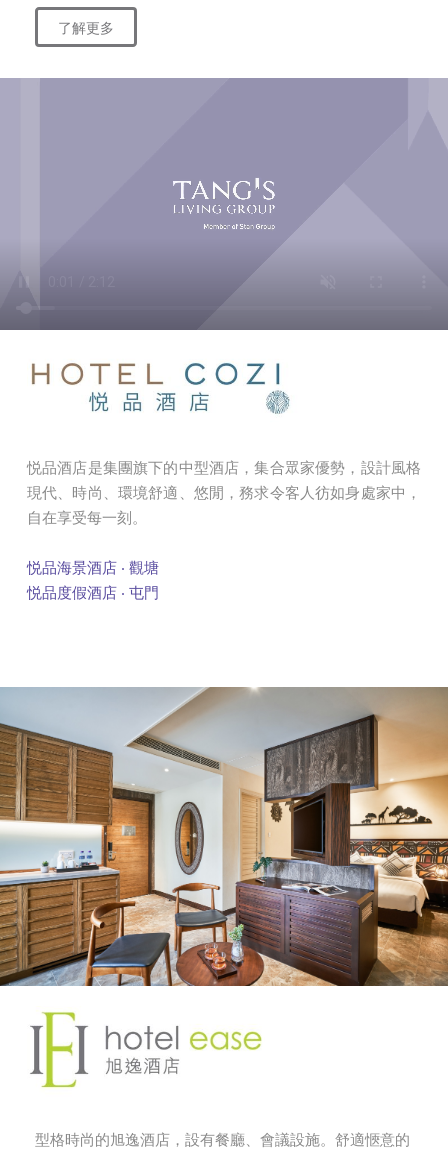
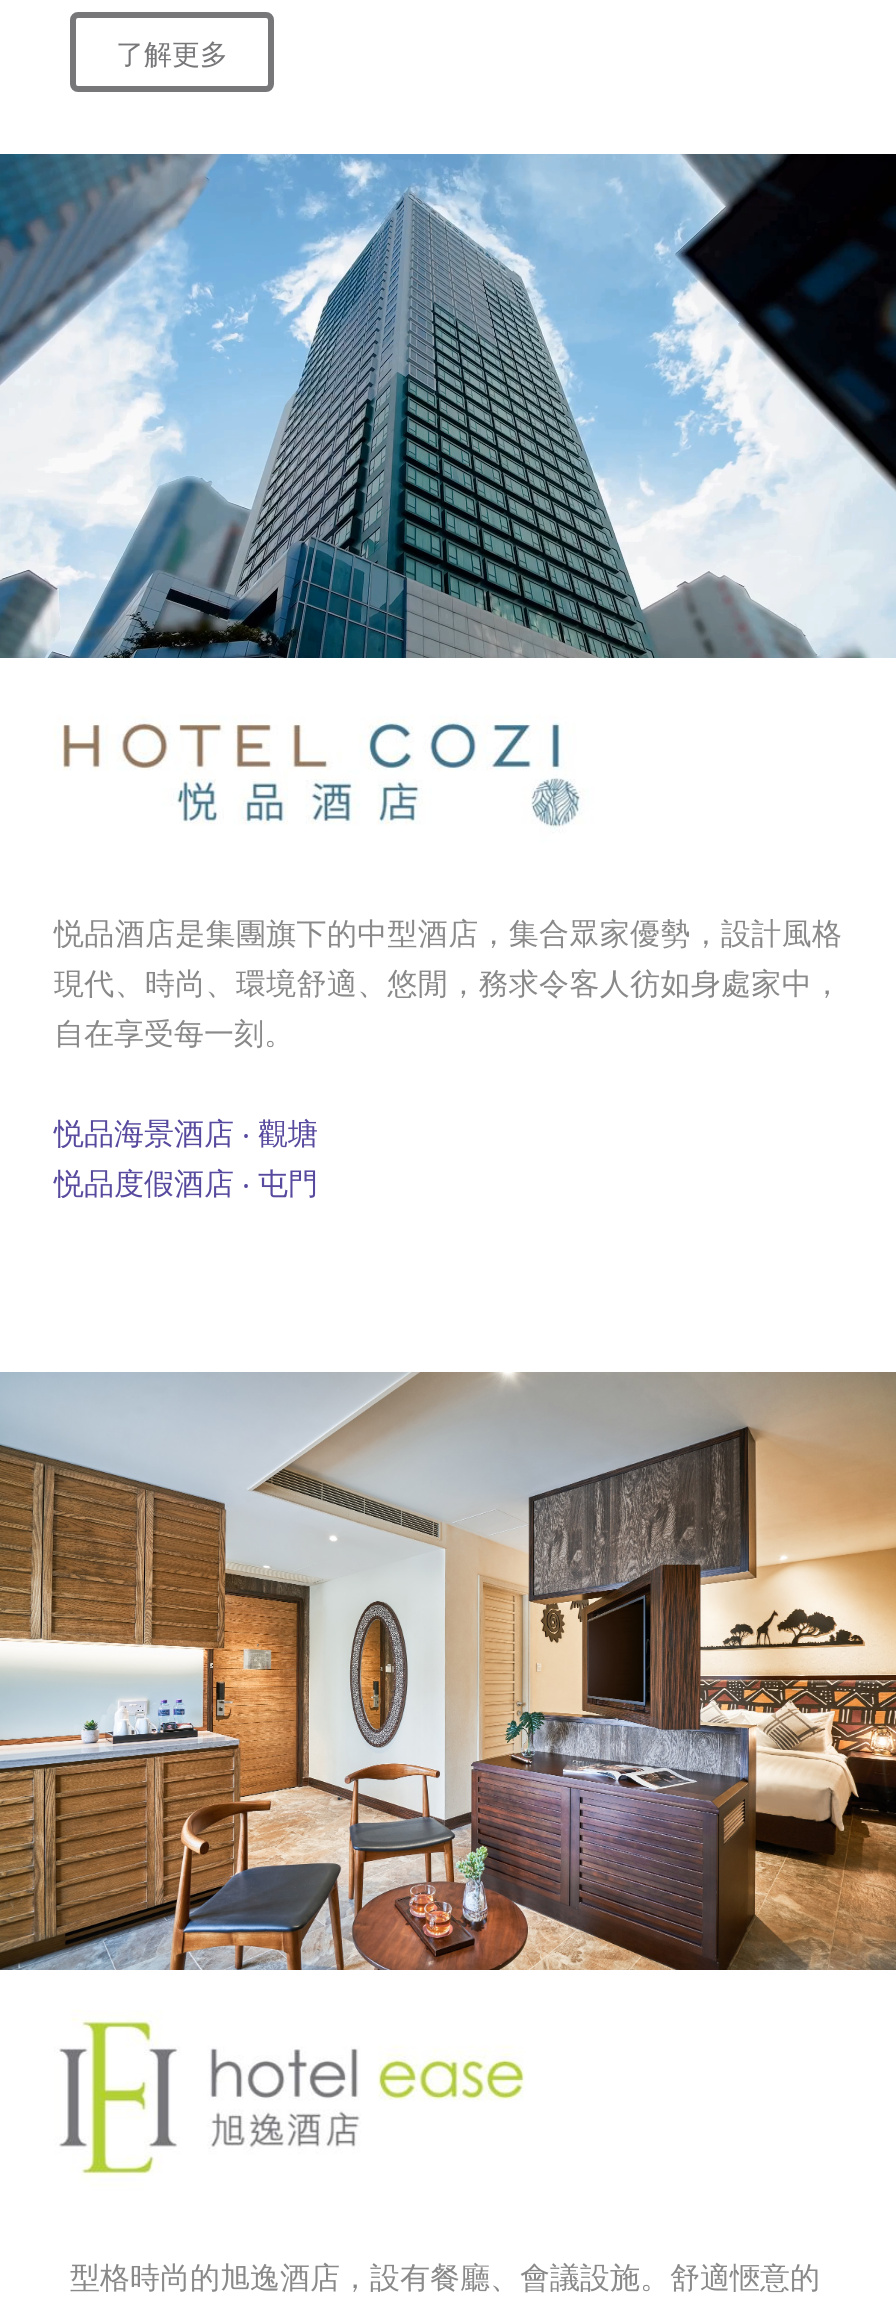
- [image]
+ [image]
